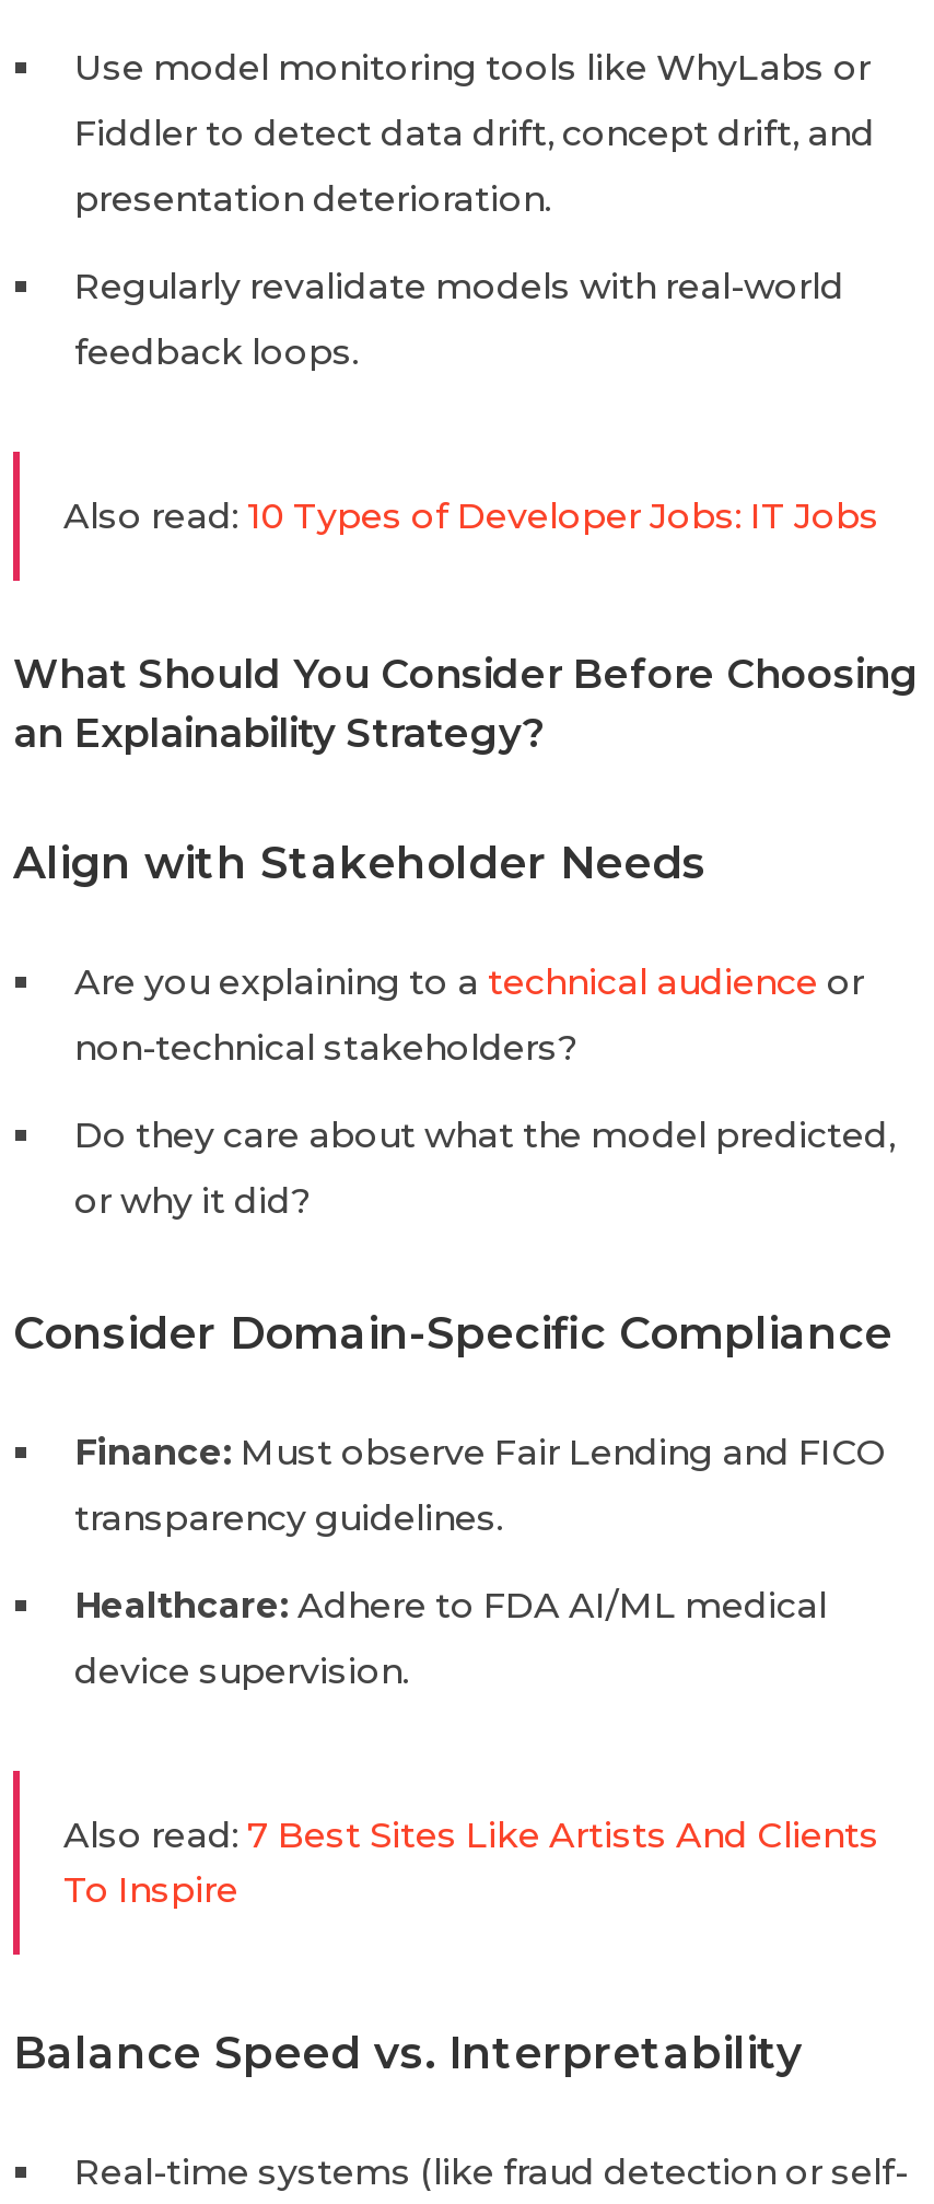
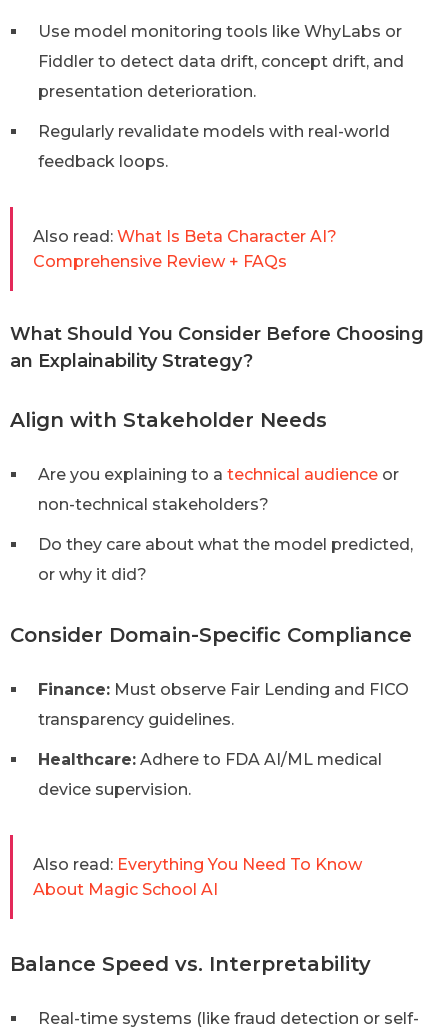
- Also read: 10 Types of Developer Jobs: IT Jobs
+ Also read: What Is Beta Character AI?
+ Comprehensive Review + FAQs

- Also read: 7 Best Sites Like Artists And Clients
- To Inspire
+ Also read: Everything You Need To Know
+ About Magic School AI
